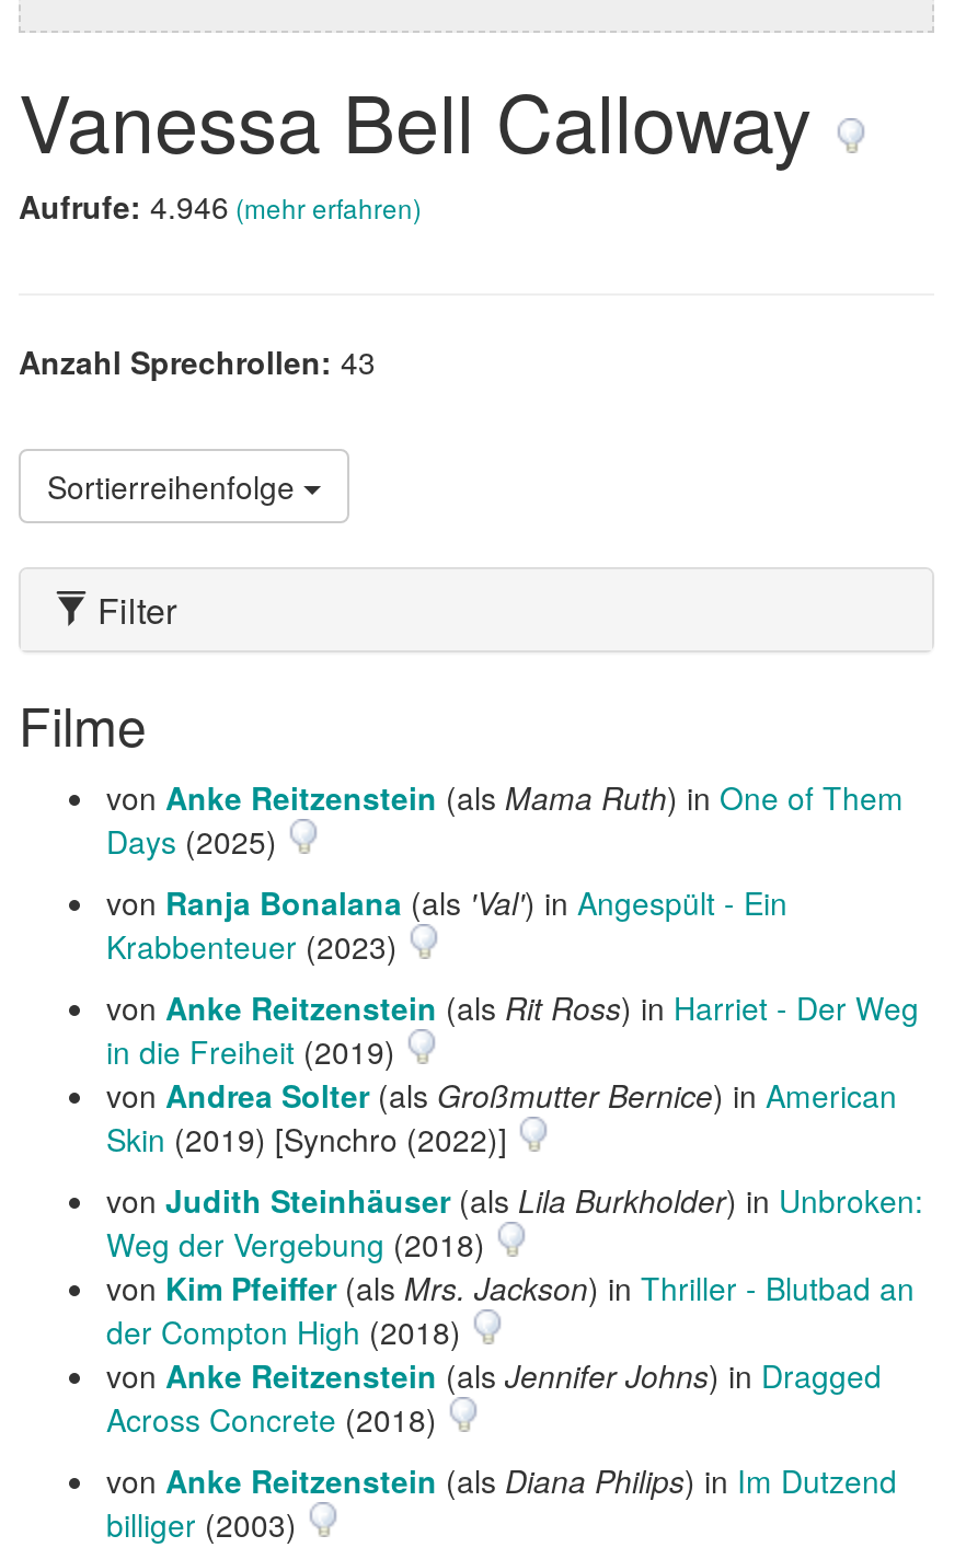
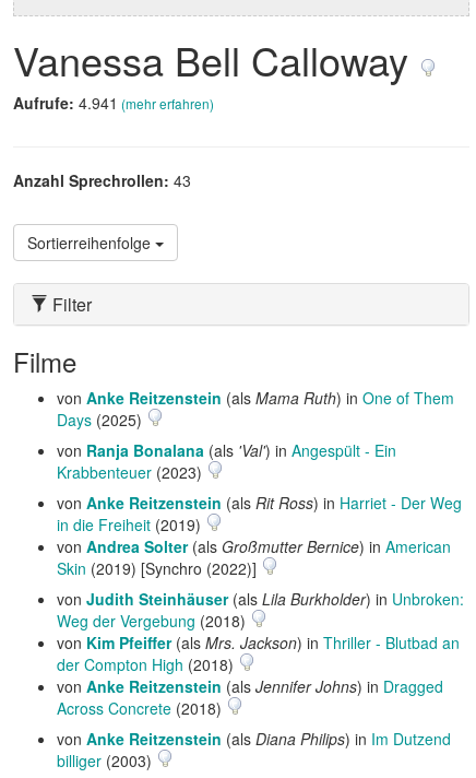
- Aufrufe: 4.946 (mehr erfahren)
+ Aufrufe: 4.941 (mehr erfahren)
